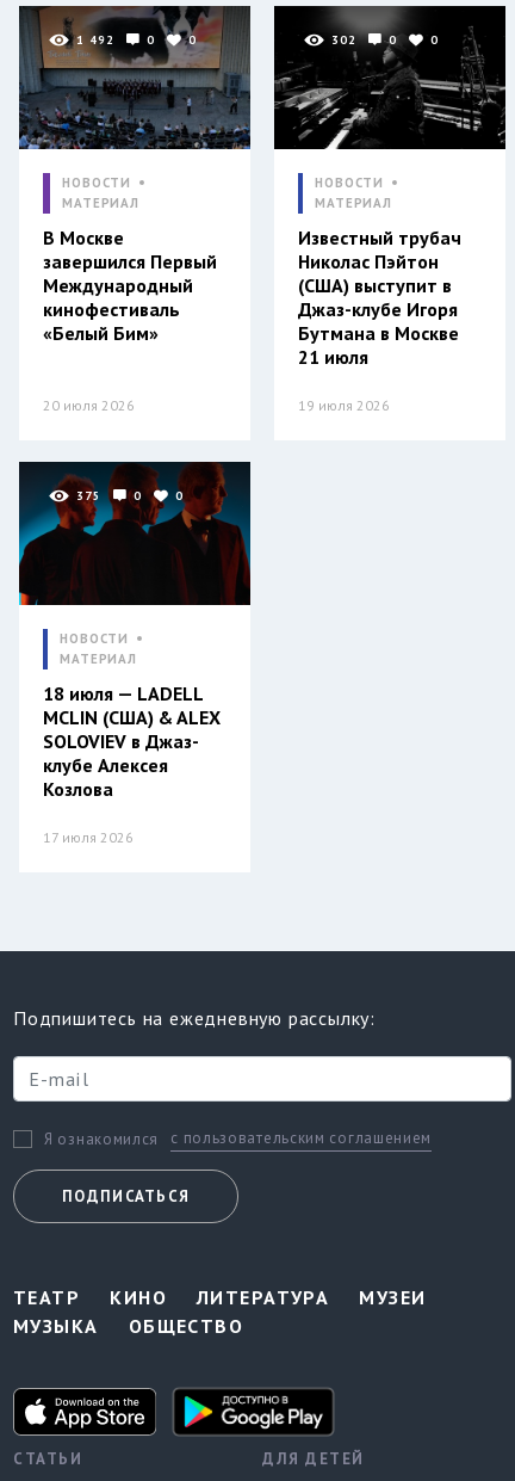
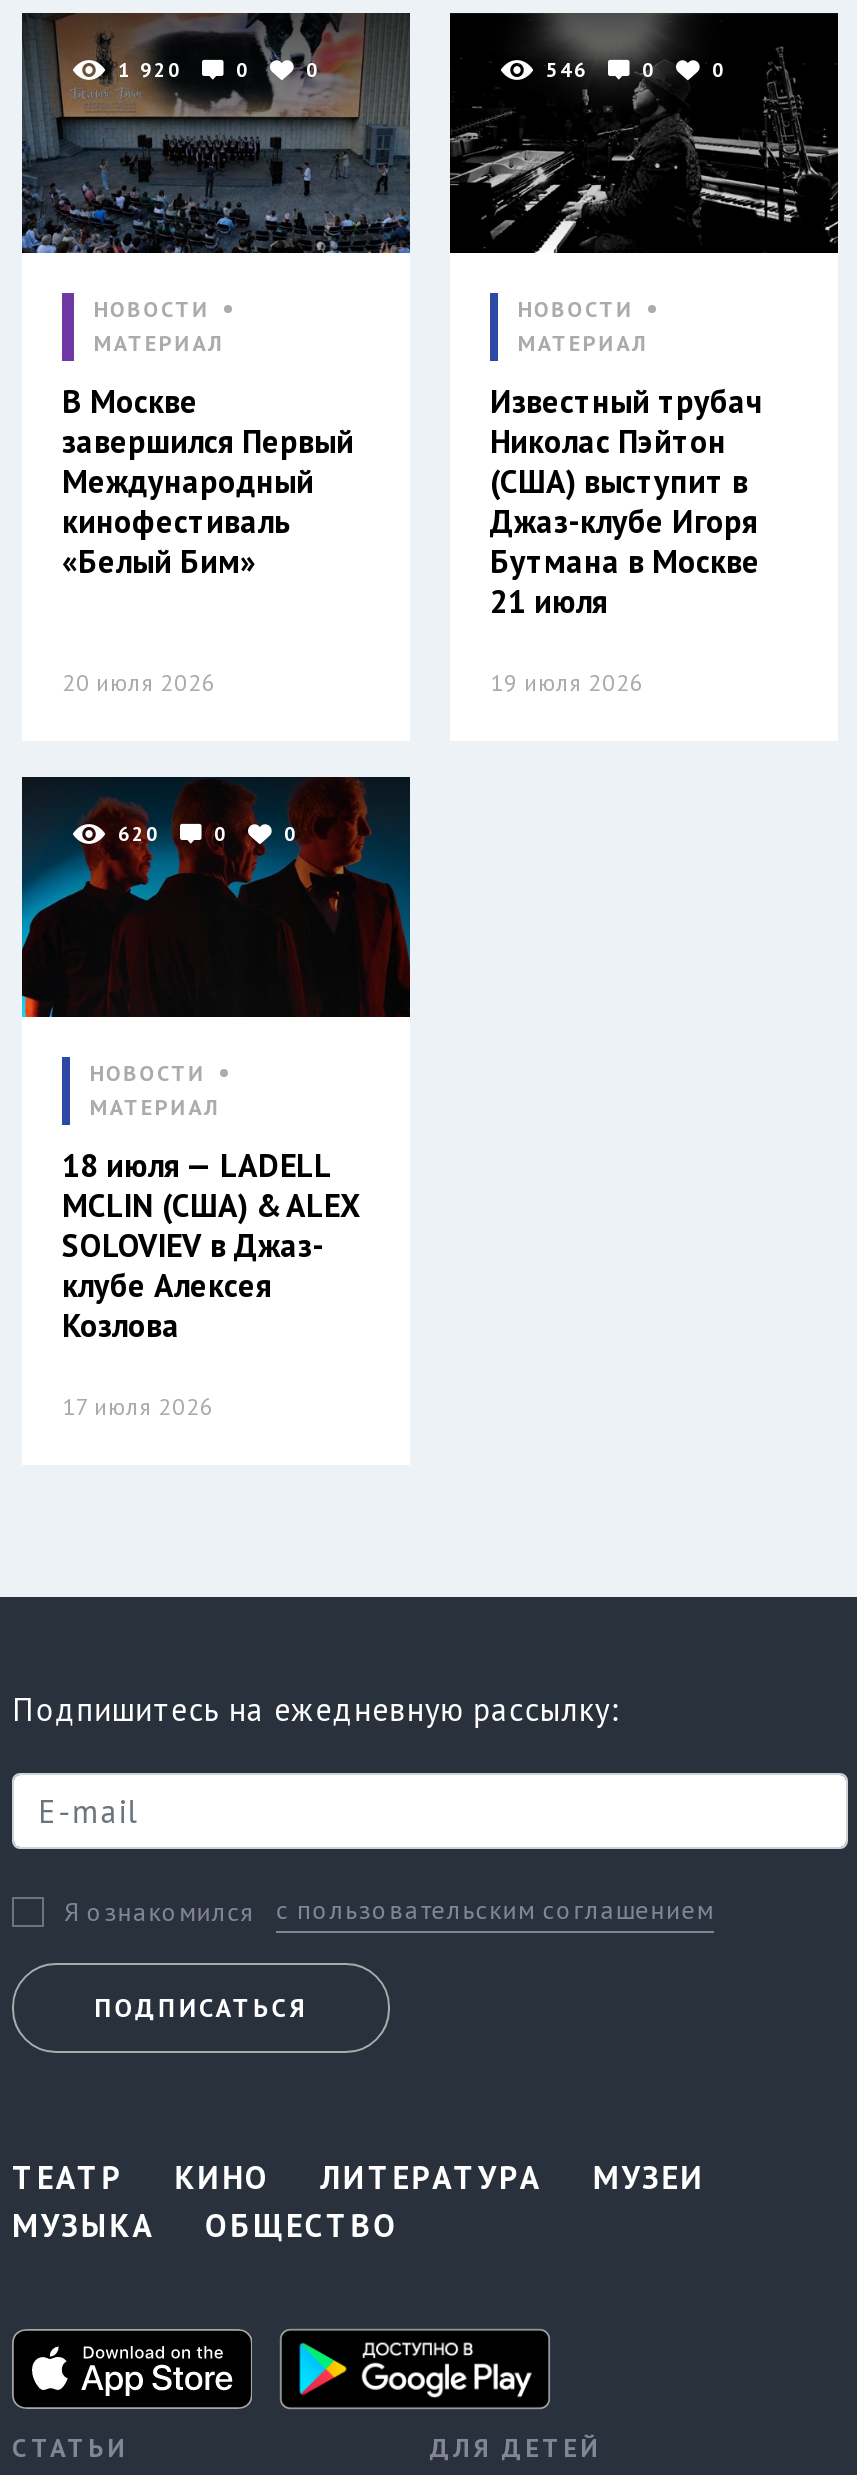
- 1 492
+ 1 920

- 302
+ 546

- 375
+ 620
